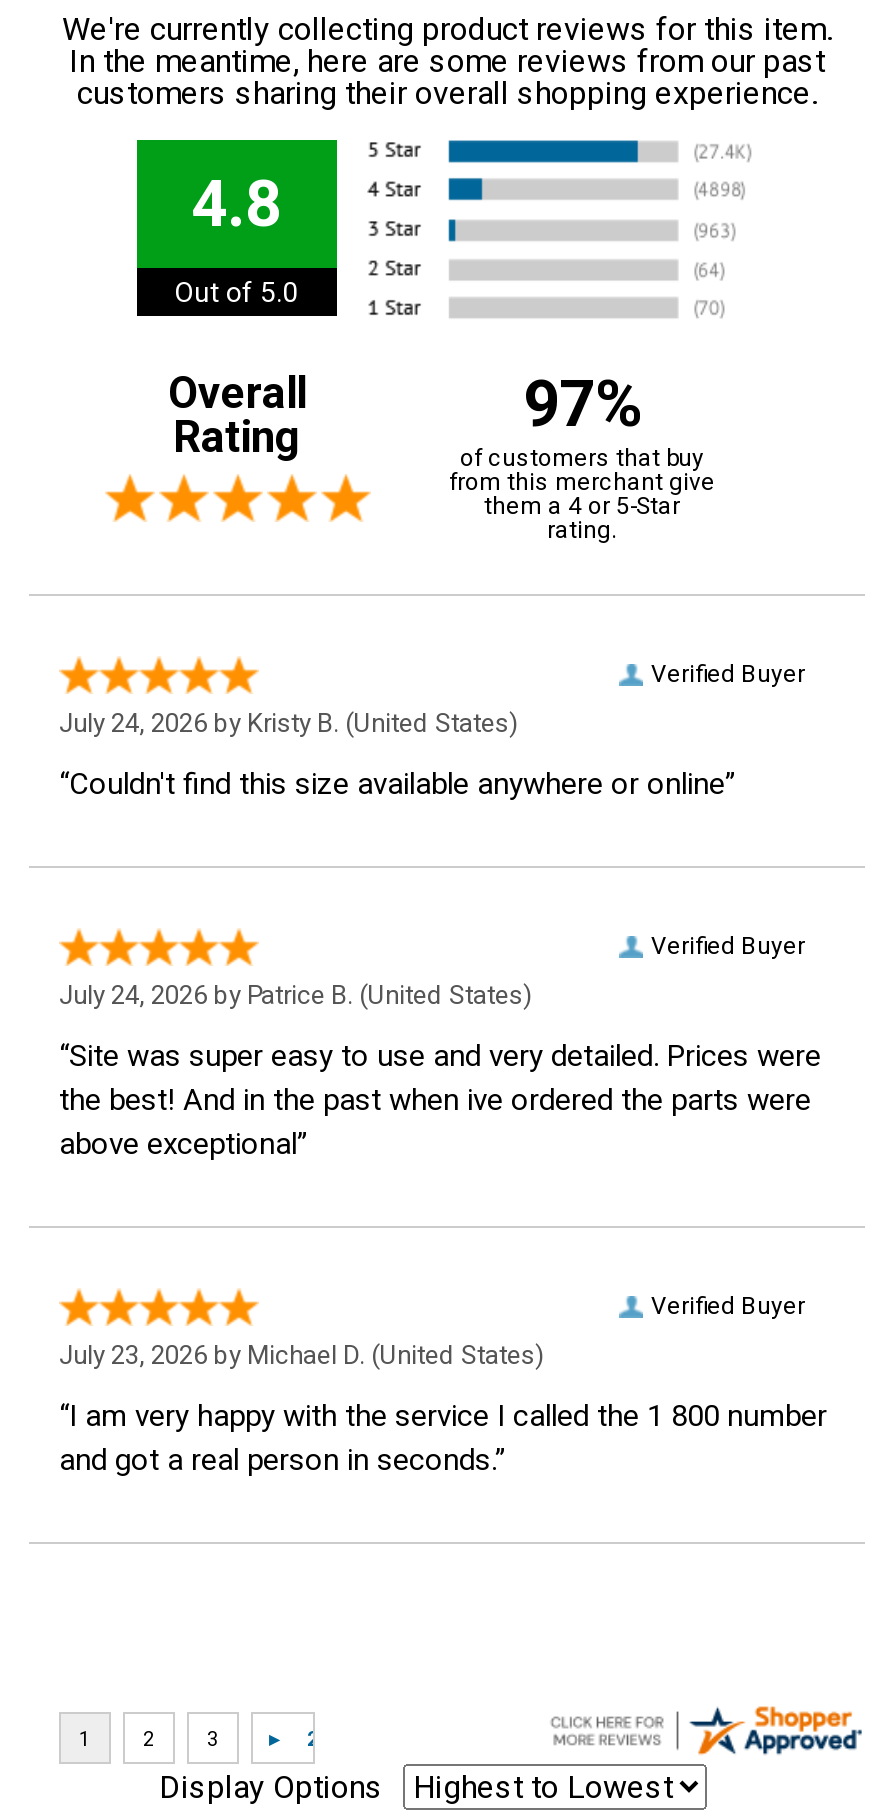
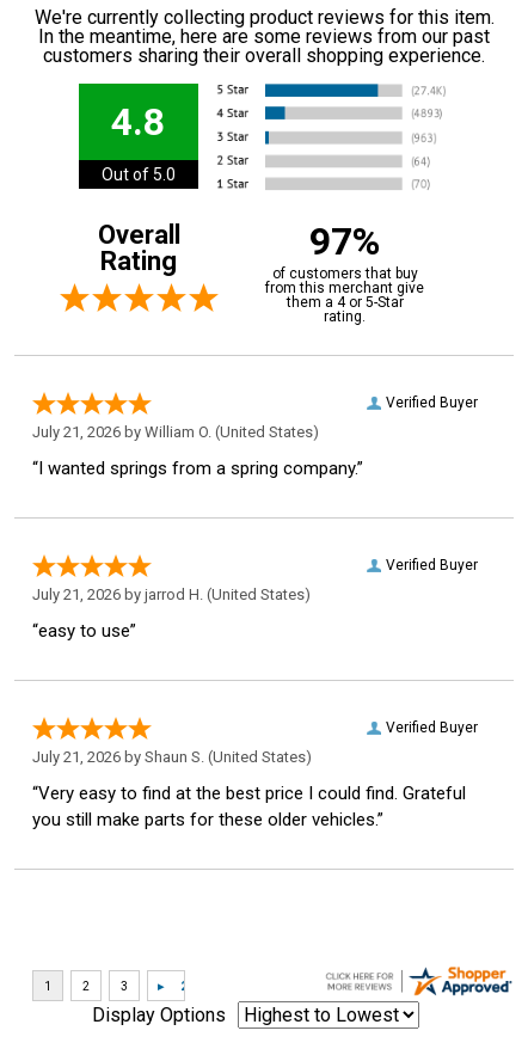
- July 24, 2026 by Kristy B. (United States)
+ July 21, 2026 by William O. (United States)

- “Couldn't find this size available anywhere or online”
+ “I wanted springs from a spring company.”

- July 24, 2026 by Patrice B. (United States)
+ July 21, 2026 by jarrod H. (United States)

- “Site was super easy to use and very detailed. Prices were
- the best! And in the past when ive ordered the parts were
- above exceptional”
+ “easy to use”

- July 23, 2026 by Michael D. (United States)
+ July 21, 2026 by Shaun S. (United States)

- “I am very happy with the service I called the 1 800 number
- and got a real person in seconds.”
+ “Very easy to find at the best price I could find. Grateful
+ you still make parts for these older vehicles.”
